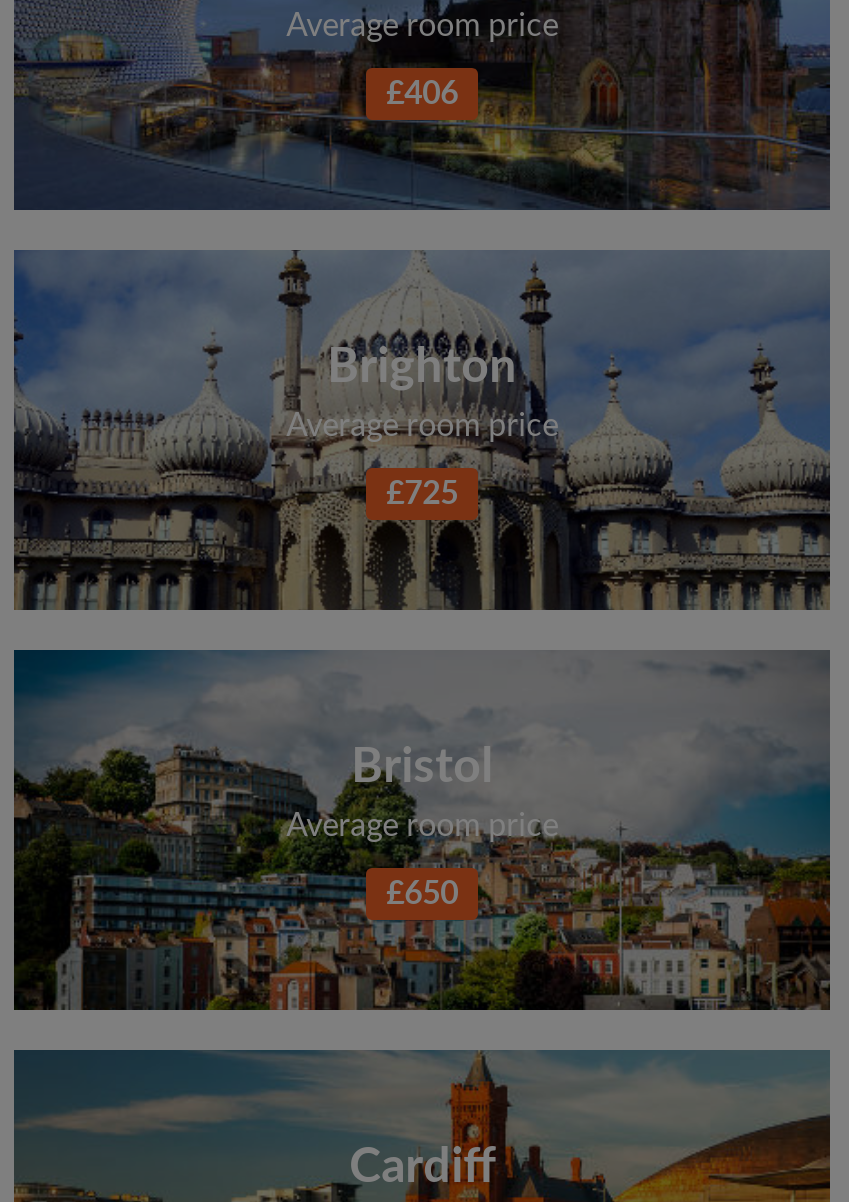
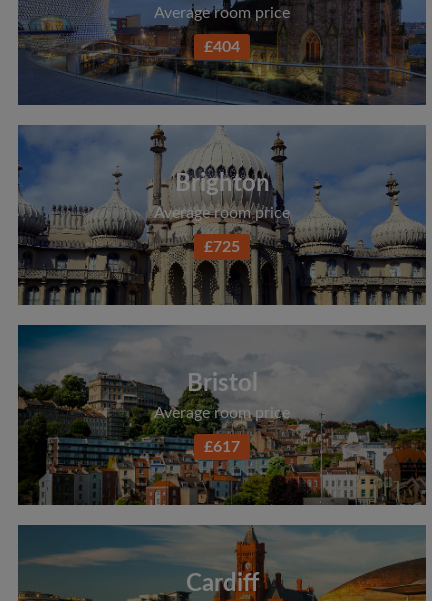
- £406
+ £404

- £650
+ £617
